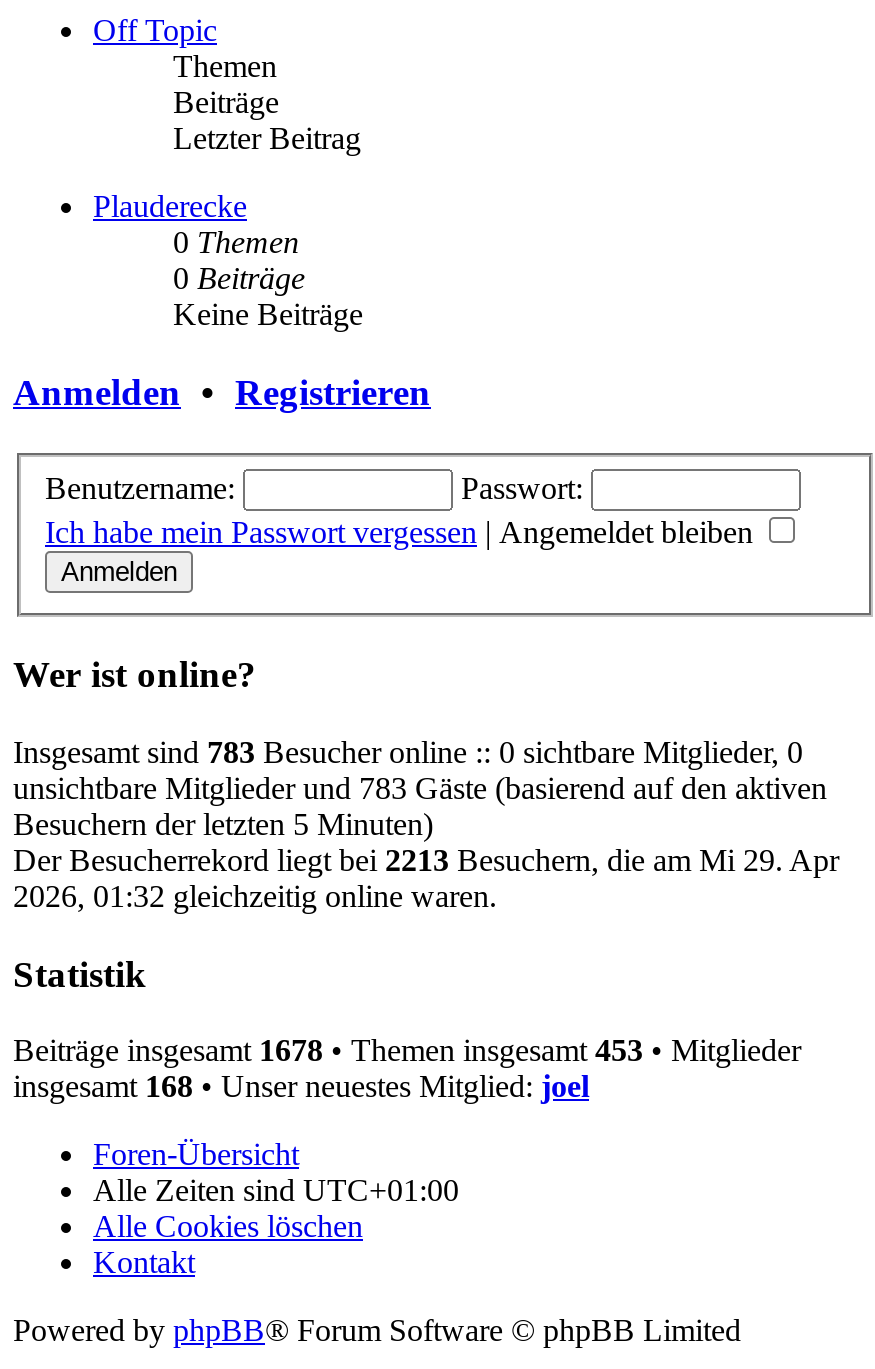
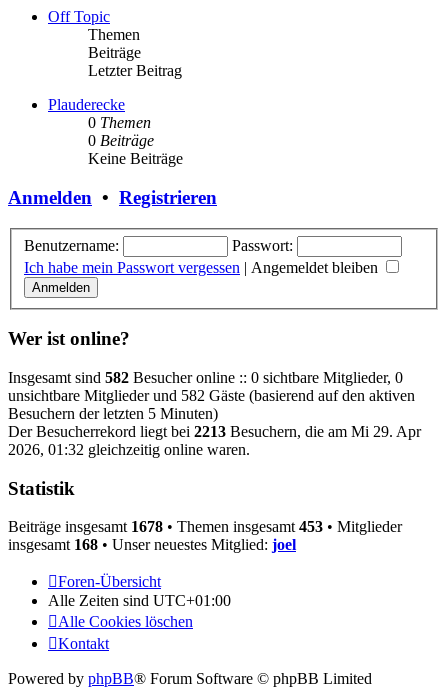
- Insgesamt sind 783 Besucher online :: 0 sichtbare Mitglieder, 0
+ Insgesamt sind 582 Besucher online :: 0 sichtbare Mitglieder, 0

- unsichtbare Mitglieder und 783 Gäste (basierend auf den aktiven
+ unsichtbare Mitglieder und 582 Gäste (basierend auf den aktiven
